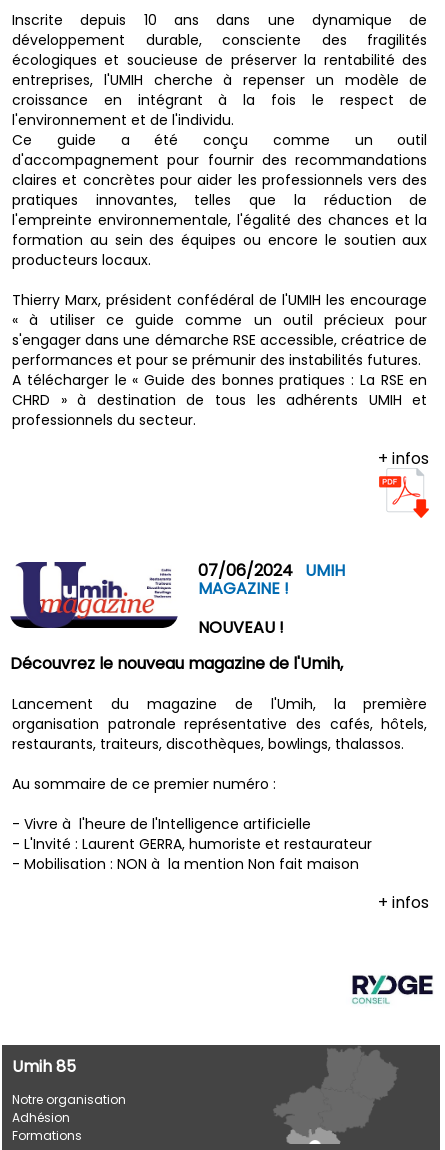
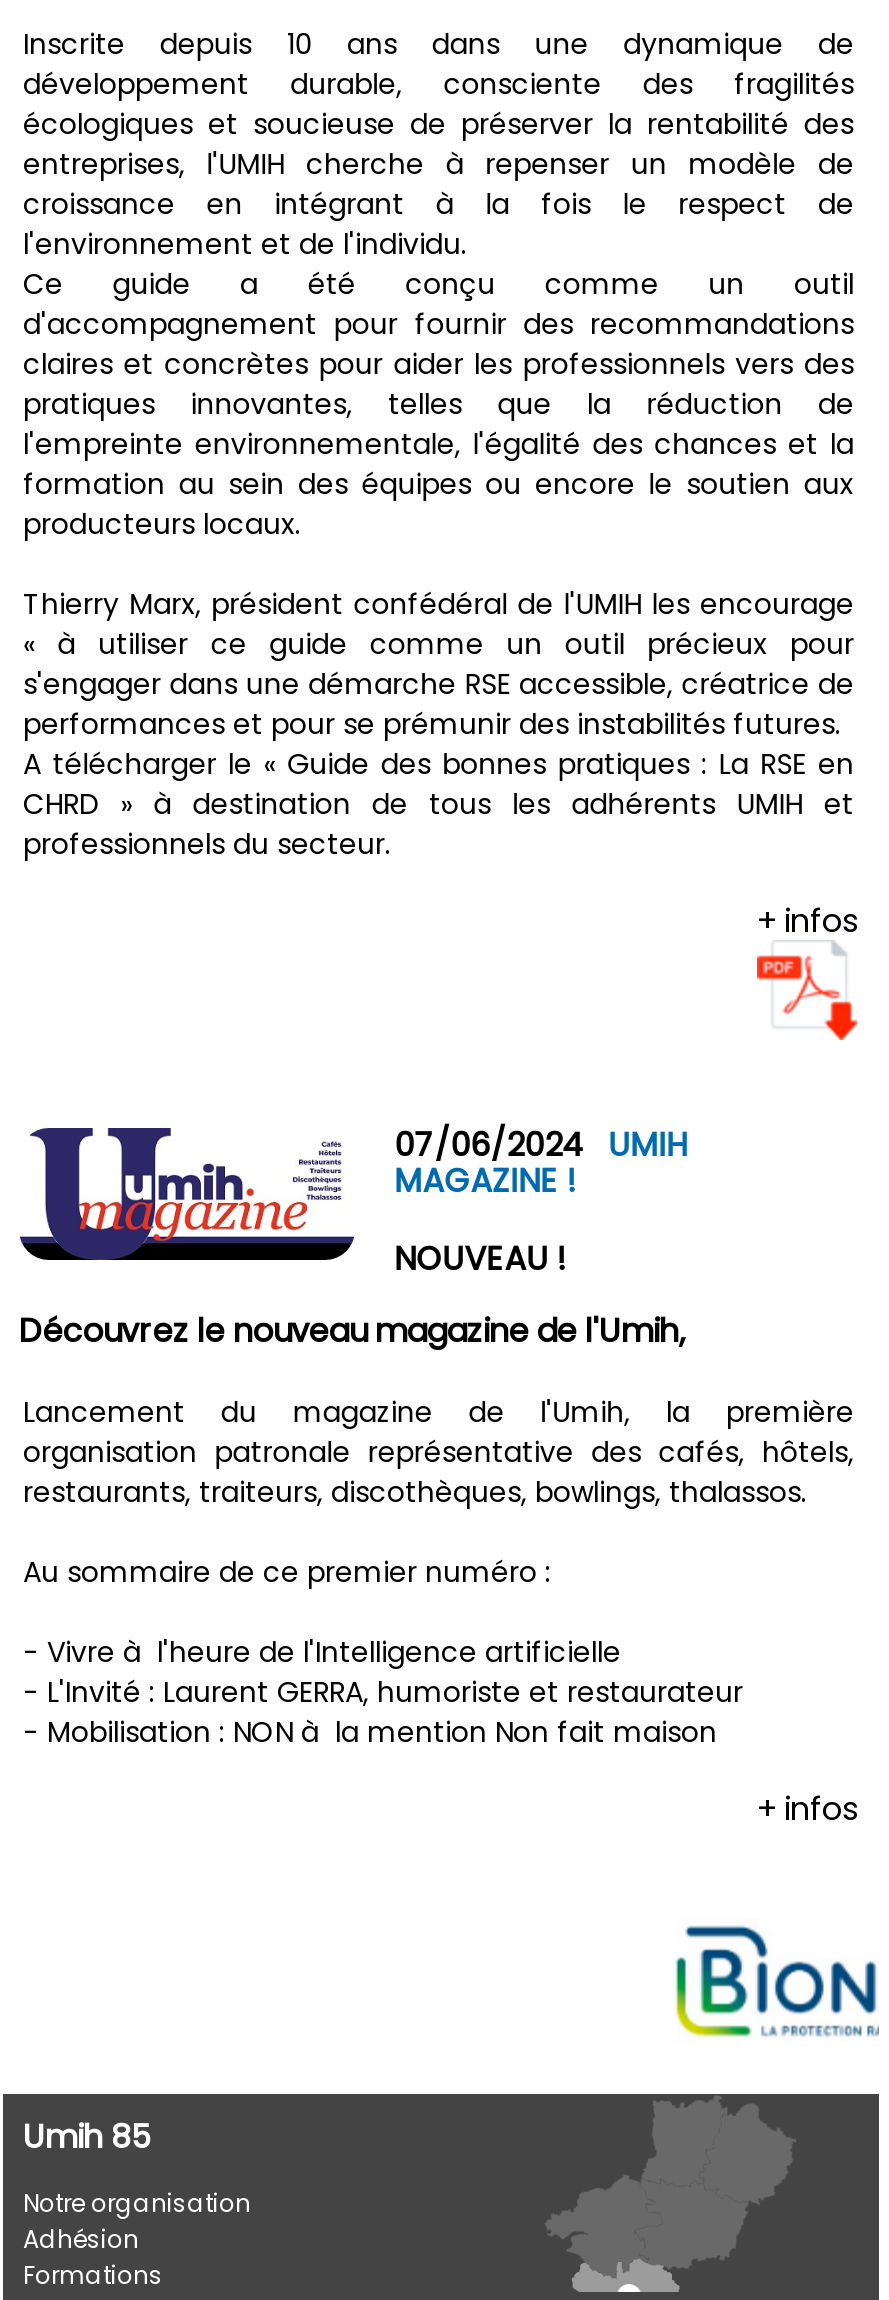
- [image]
+ [image]
